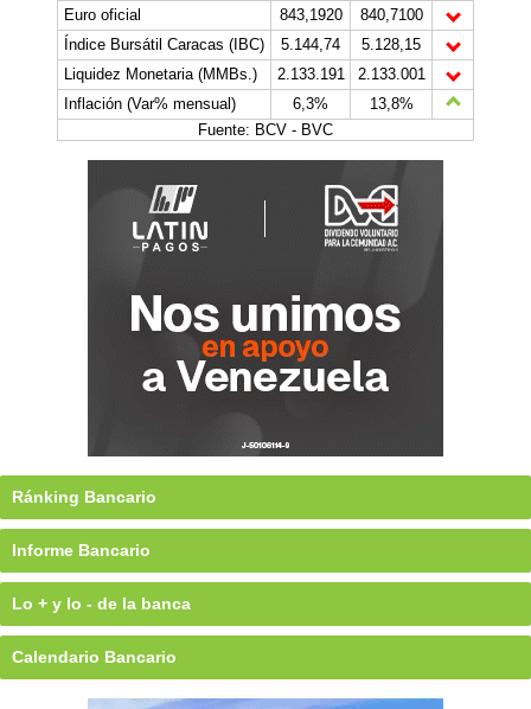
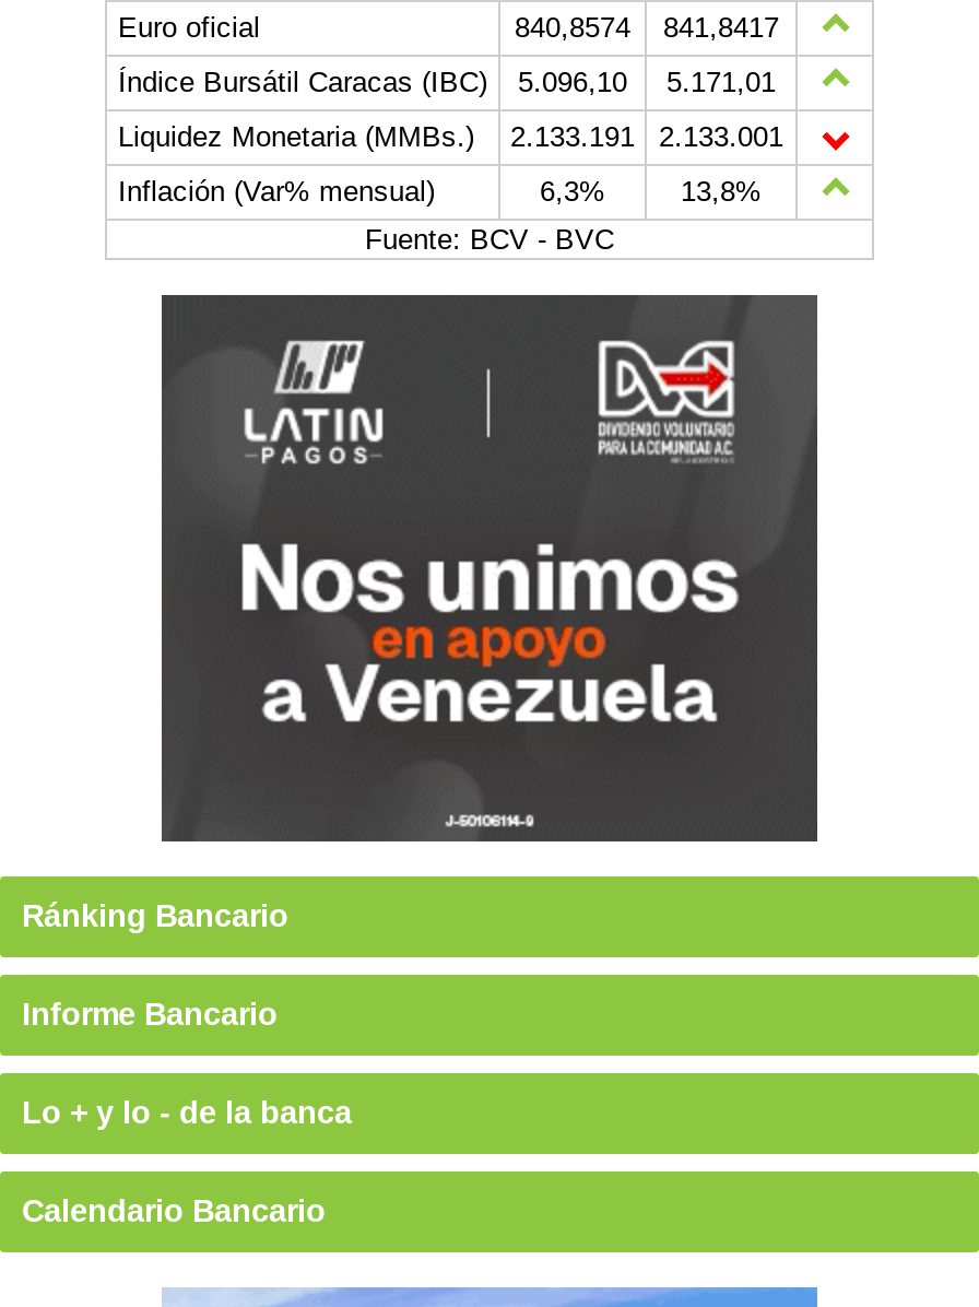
- 843,1920
+ 840,8574

- 840,7100
+ 841,8417

- 5.144,74
+ 5.096,10

- 5.128,15
+ 5.171,01
